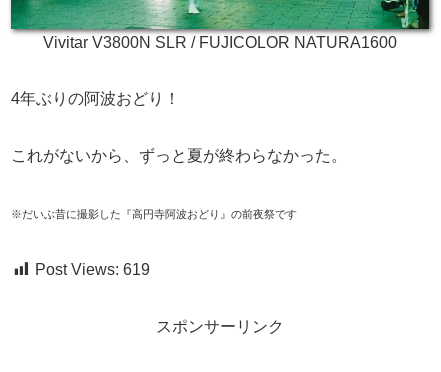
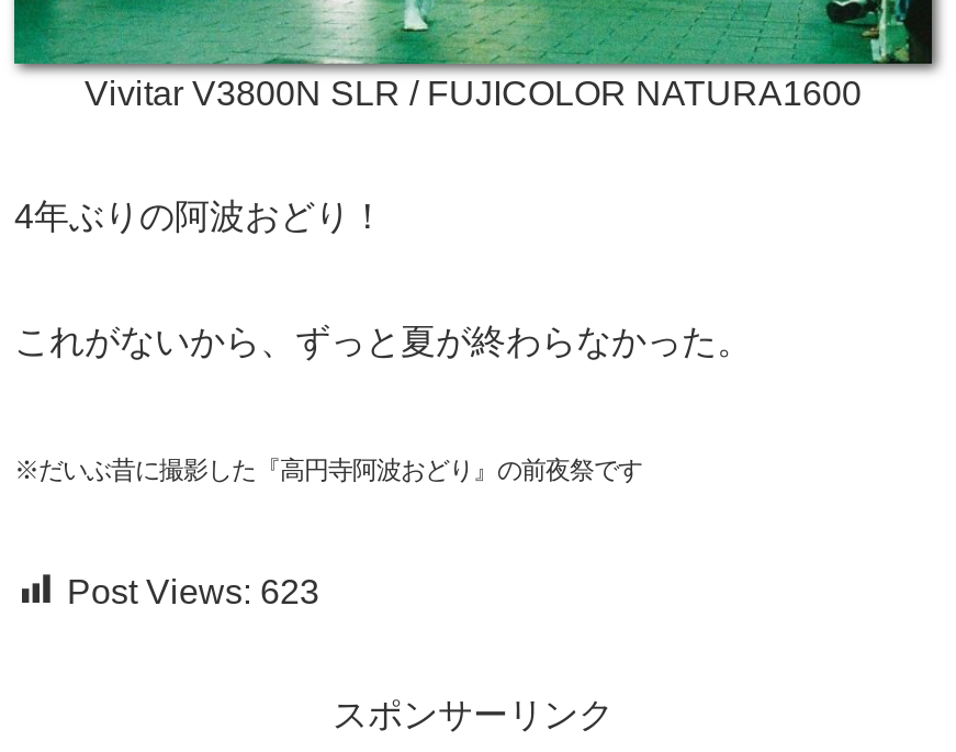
- Post Views: 619
+ Post Views: 623
